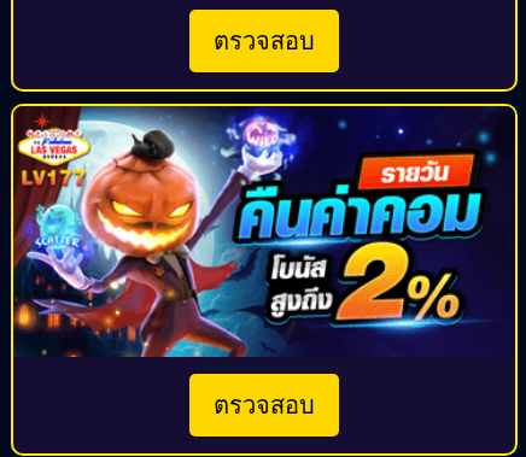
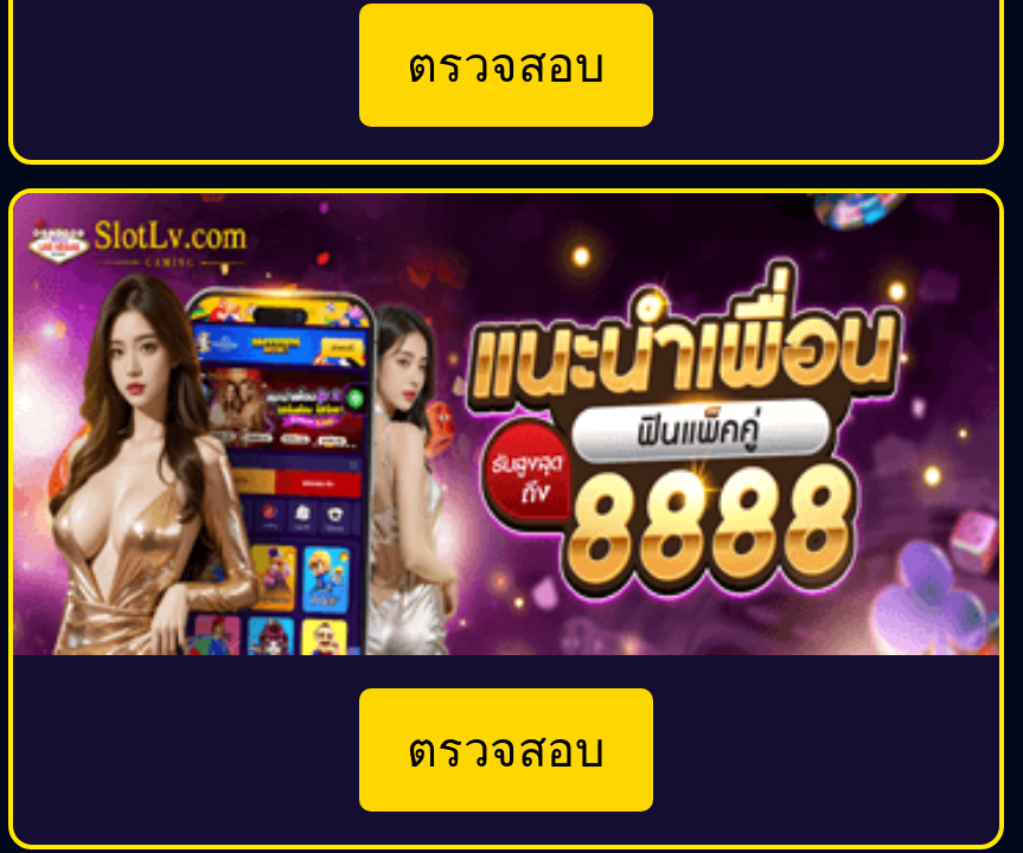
- [image]
+ [image]
